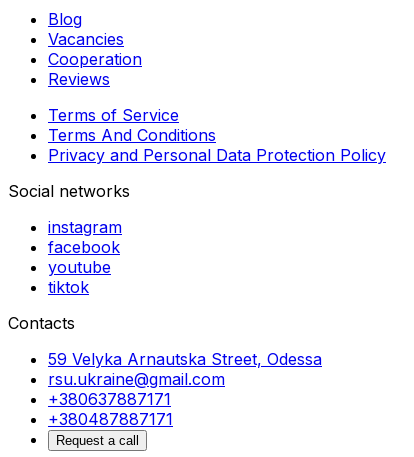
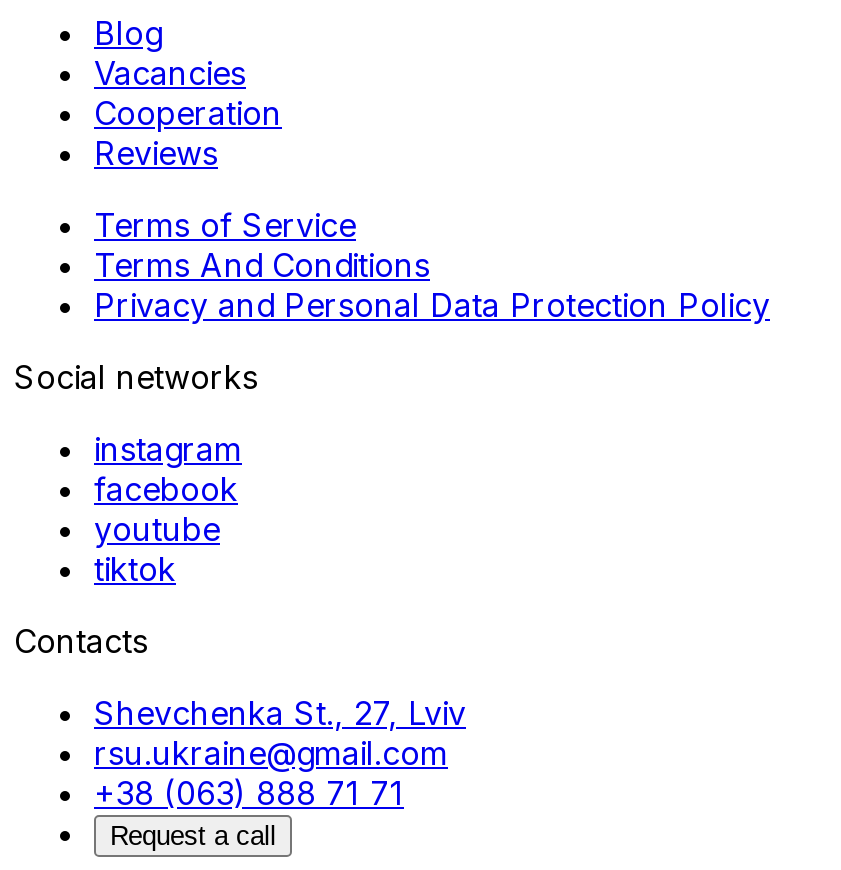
- 59 Velyka Arnautska Street, Odessa
+ Shevchenka St., 27, Lviv

- +380637887171
- +380487887171
+ +38 (063) 888 71 71
